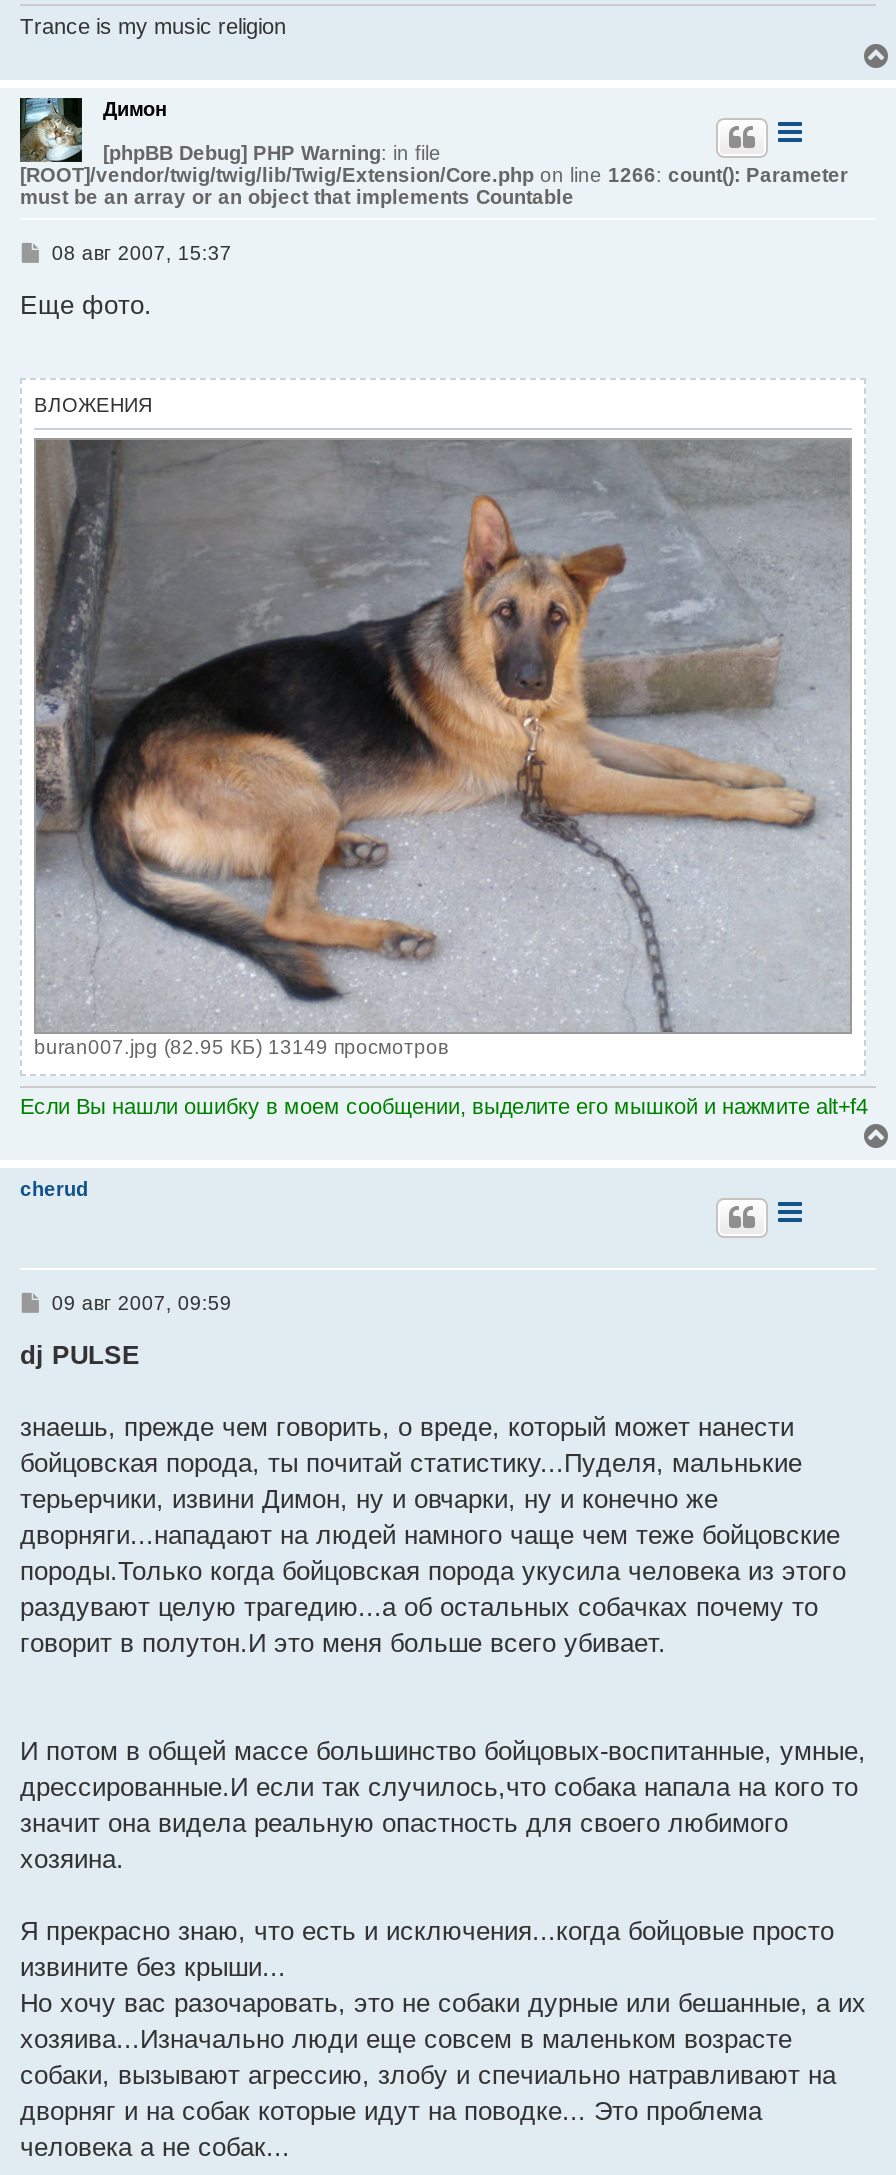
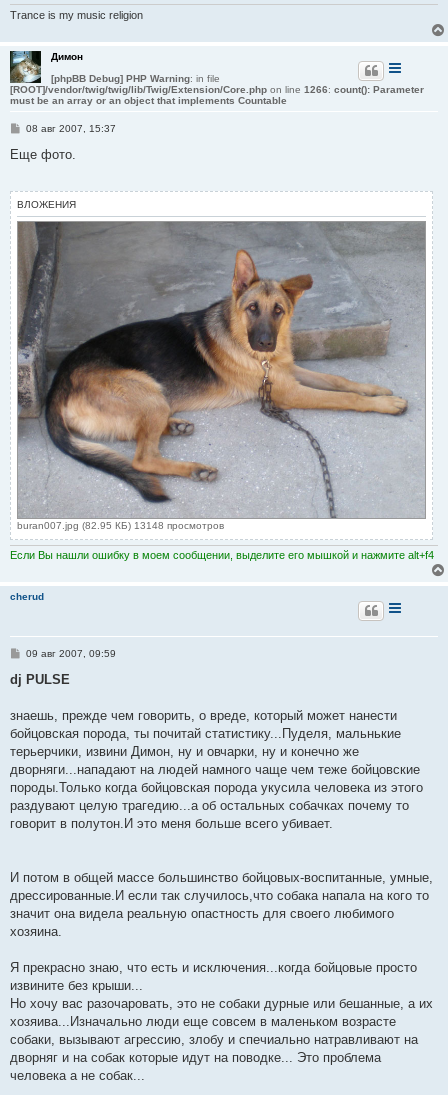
- buran007.jpg (82.95 КБ) 13149 просмотров
+ buran007.jpg (82.95 КБ) 13148 просмотров
